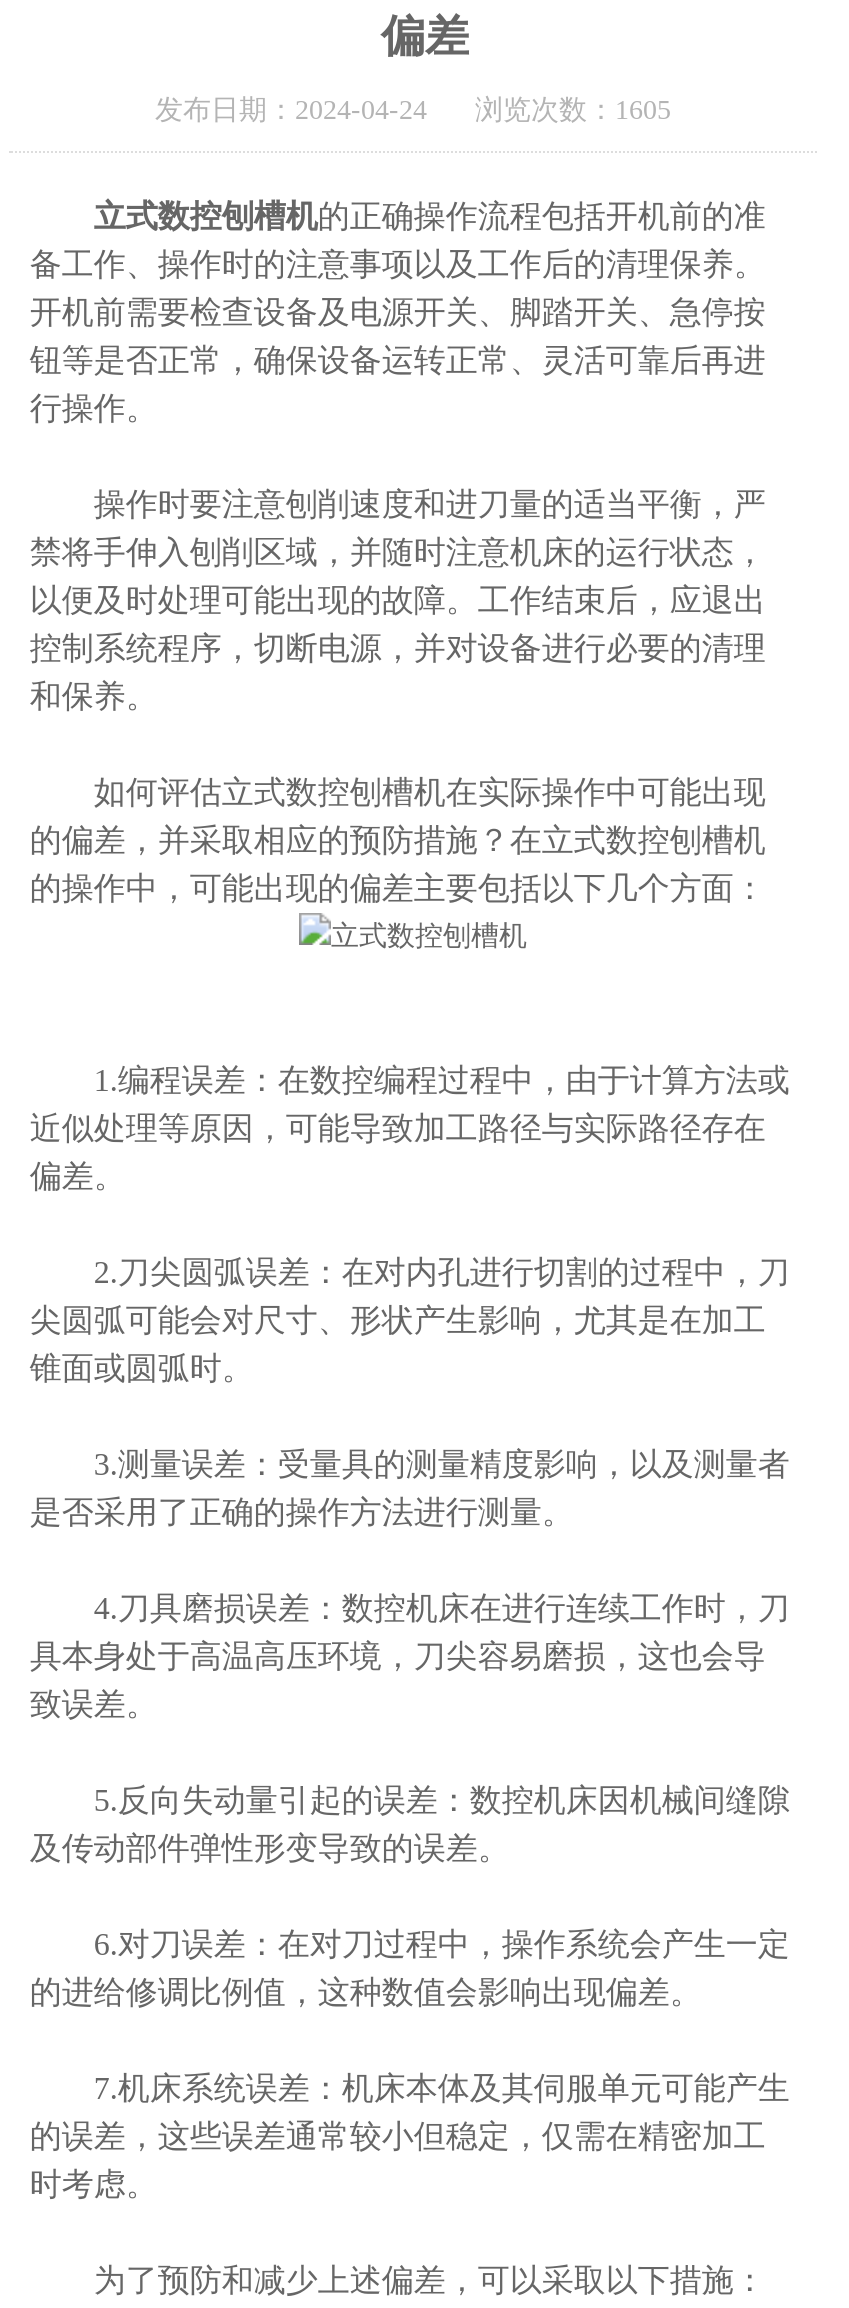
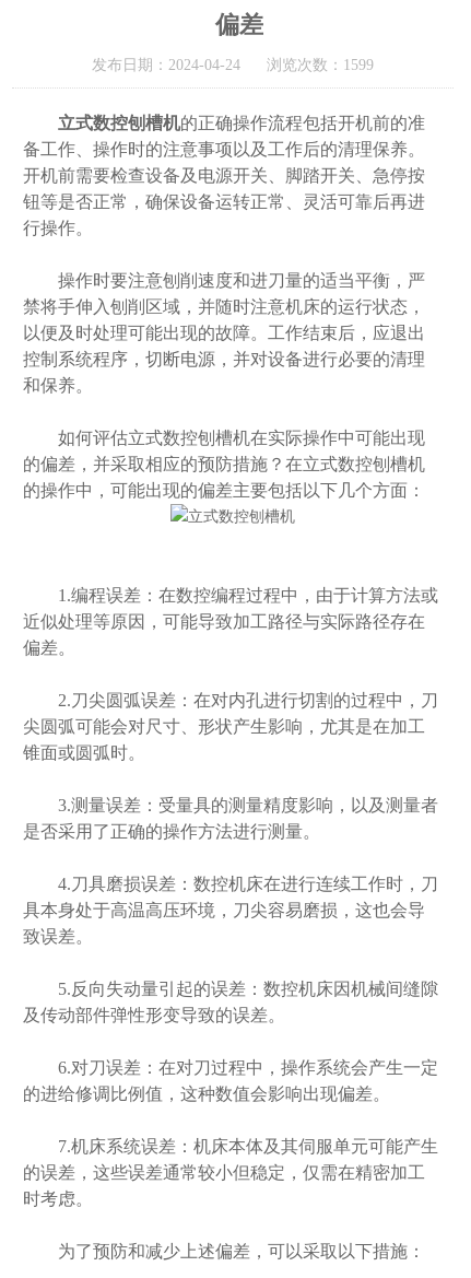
- 发布日期：2024-04-24 浏览次数：1605
+ 发布日期：2024-04-24 浏览次数：1599
